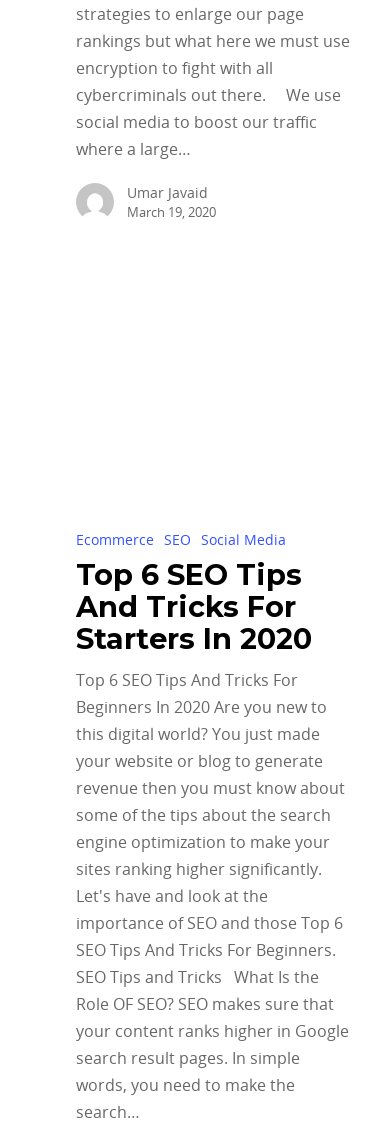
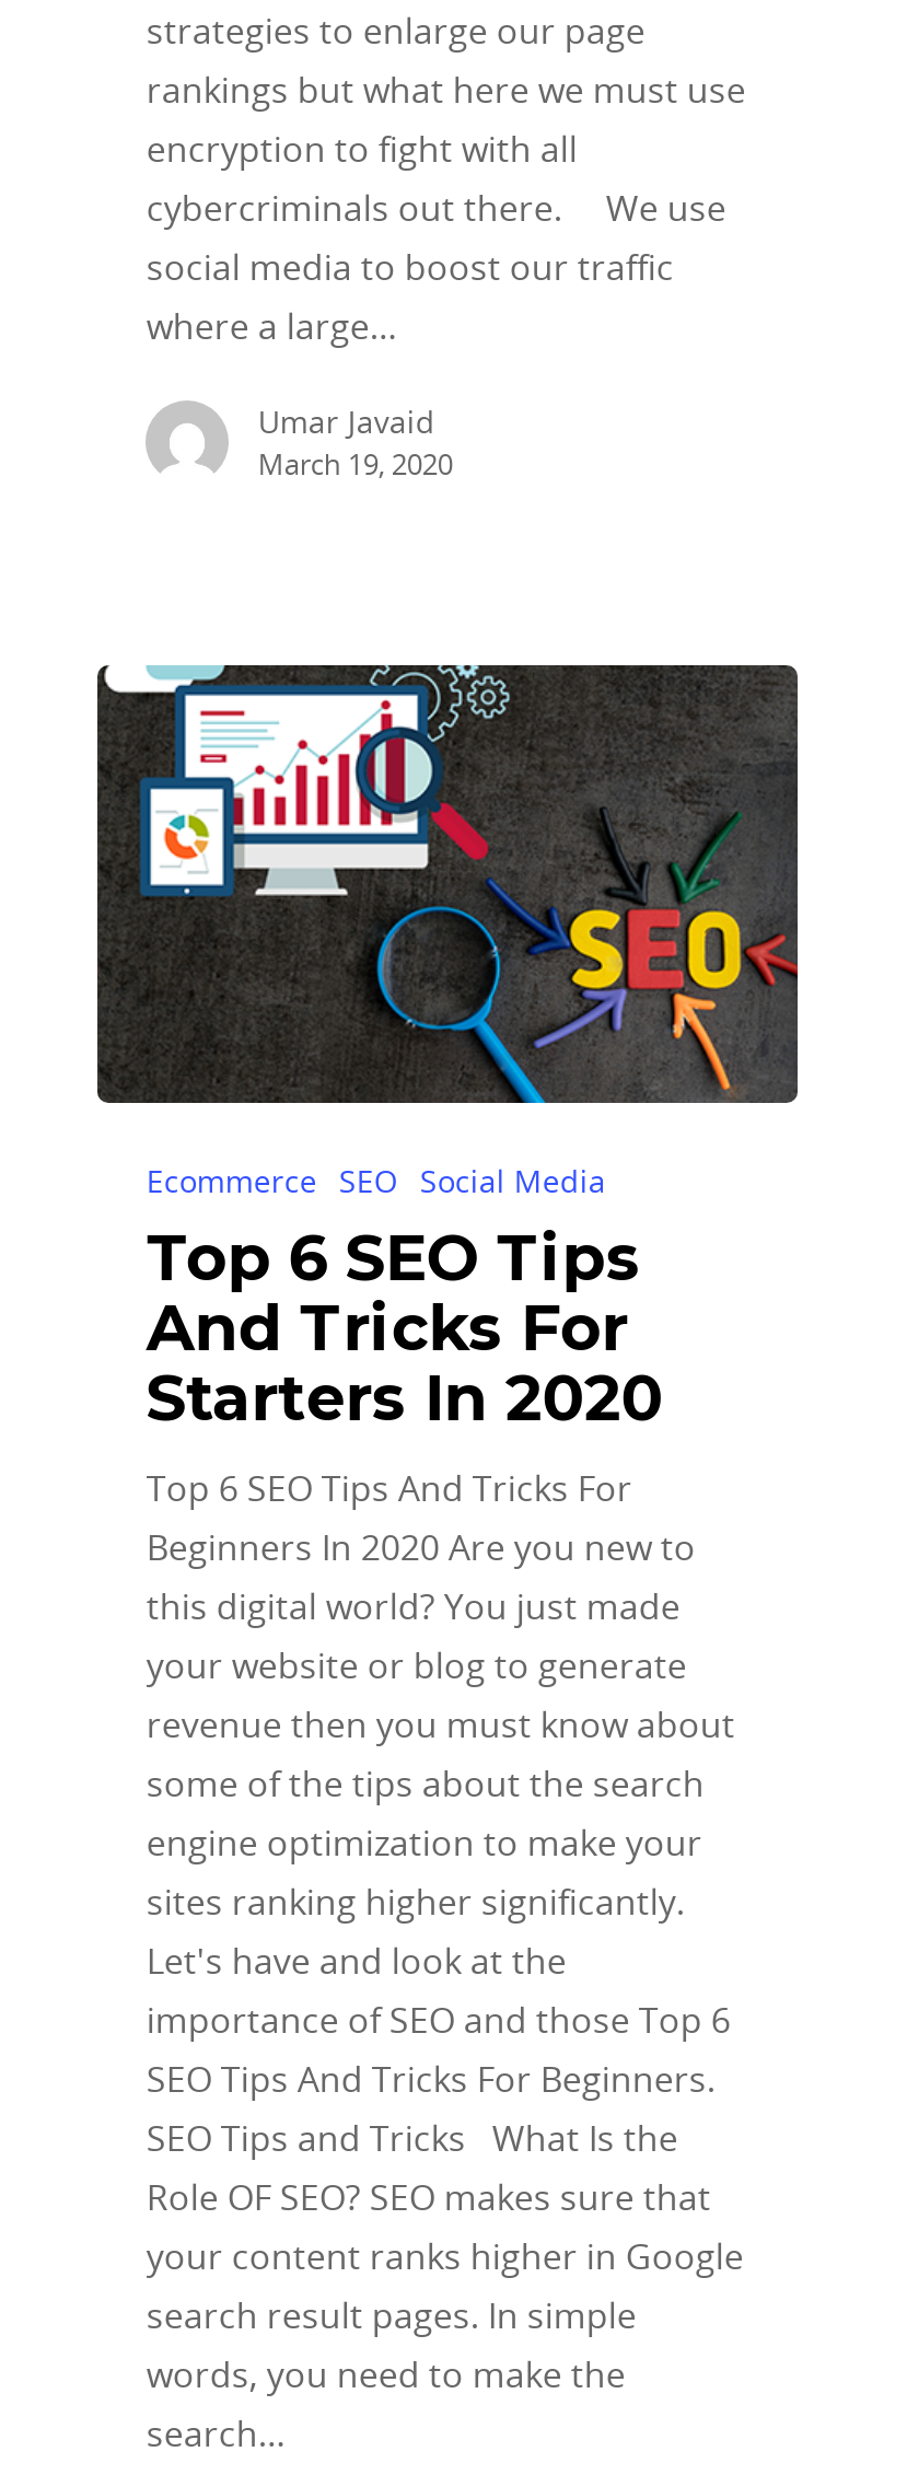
+ [image]
